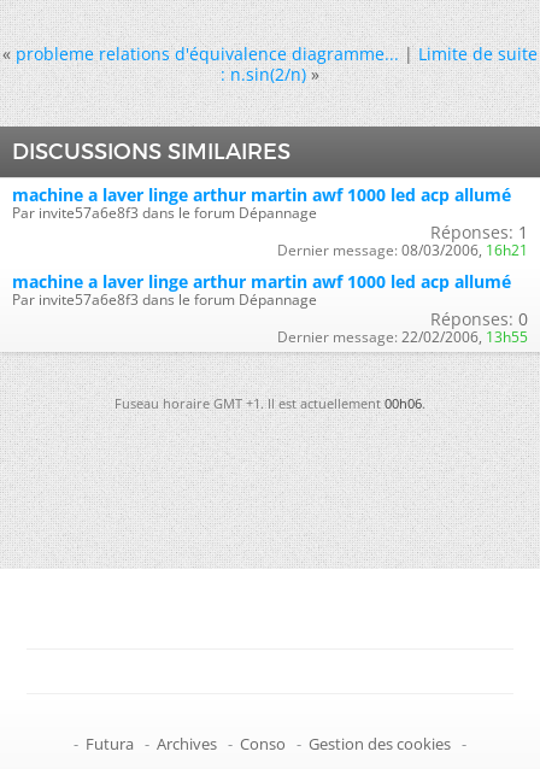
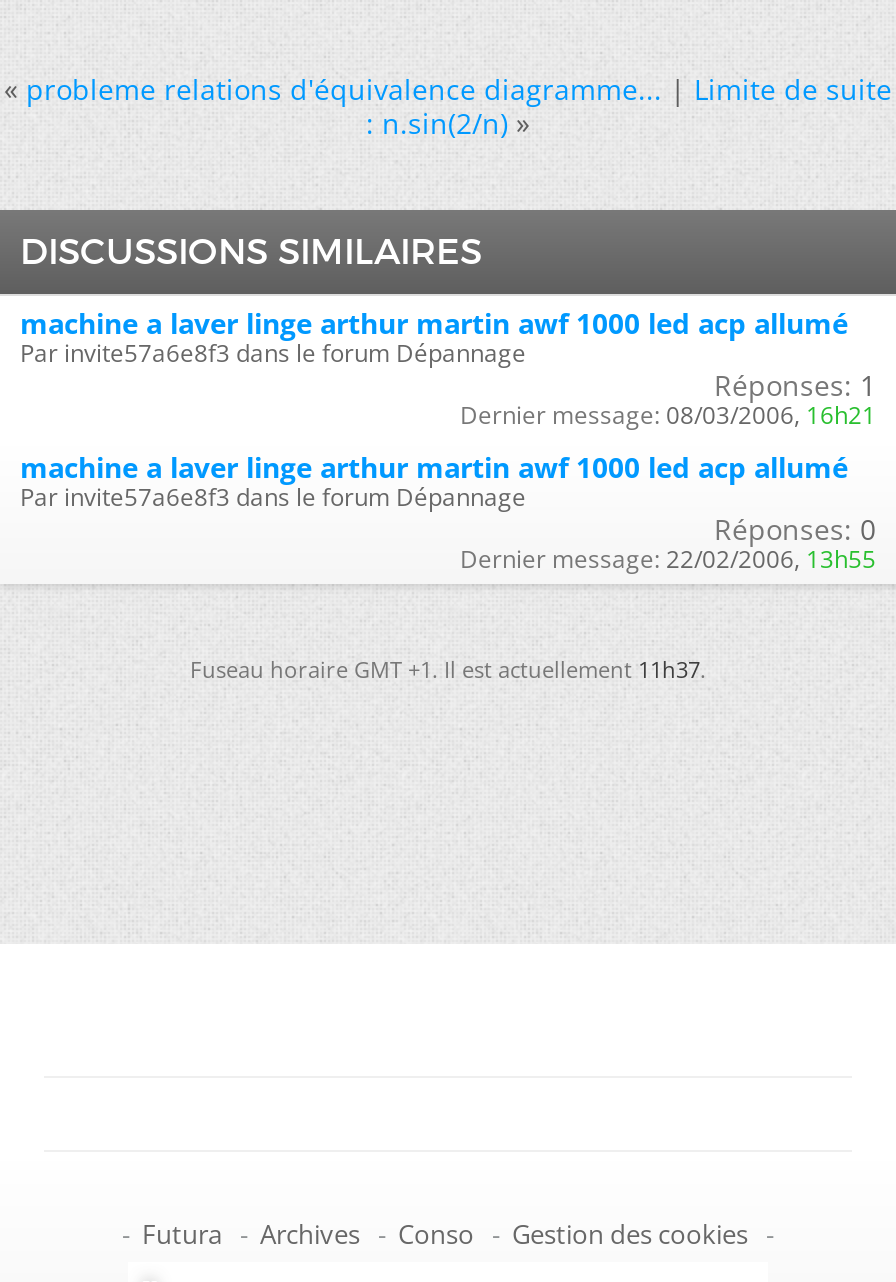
- Fuseau horaire GMT +1. Il est actuellement 00h06.
+ Fuseau horaire GMT +1. Il est actuellement 11h37.
